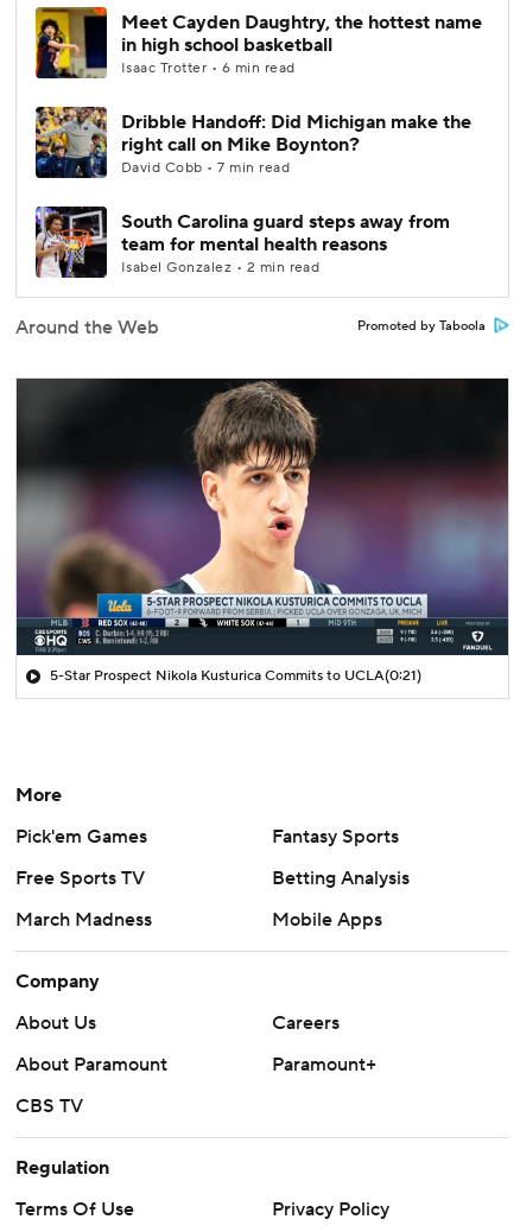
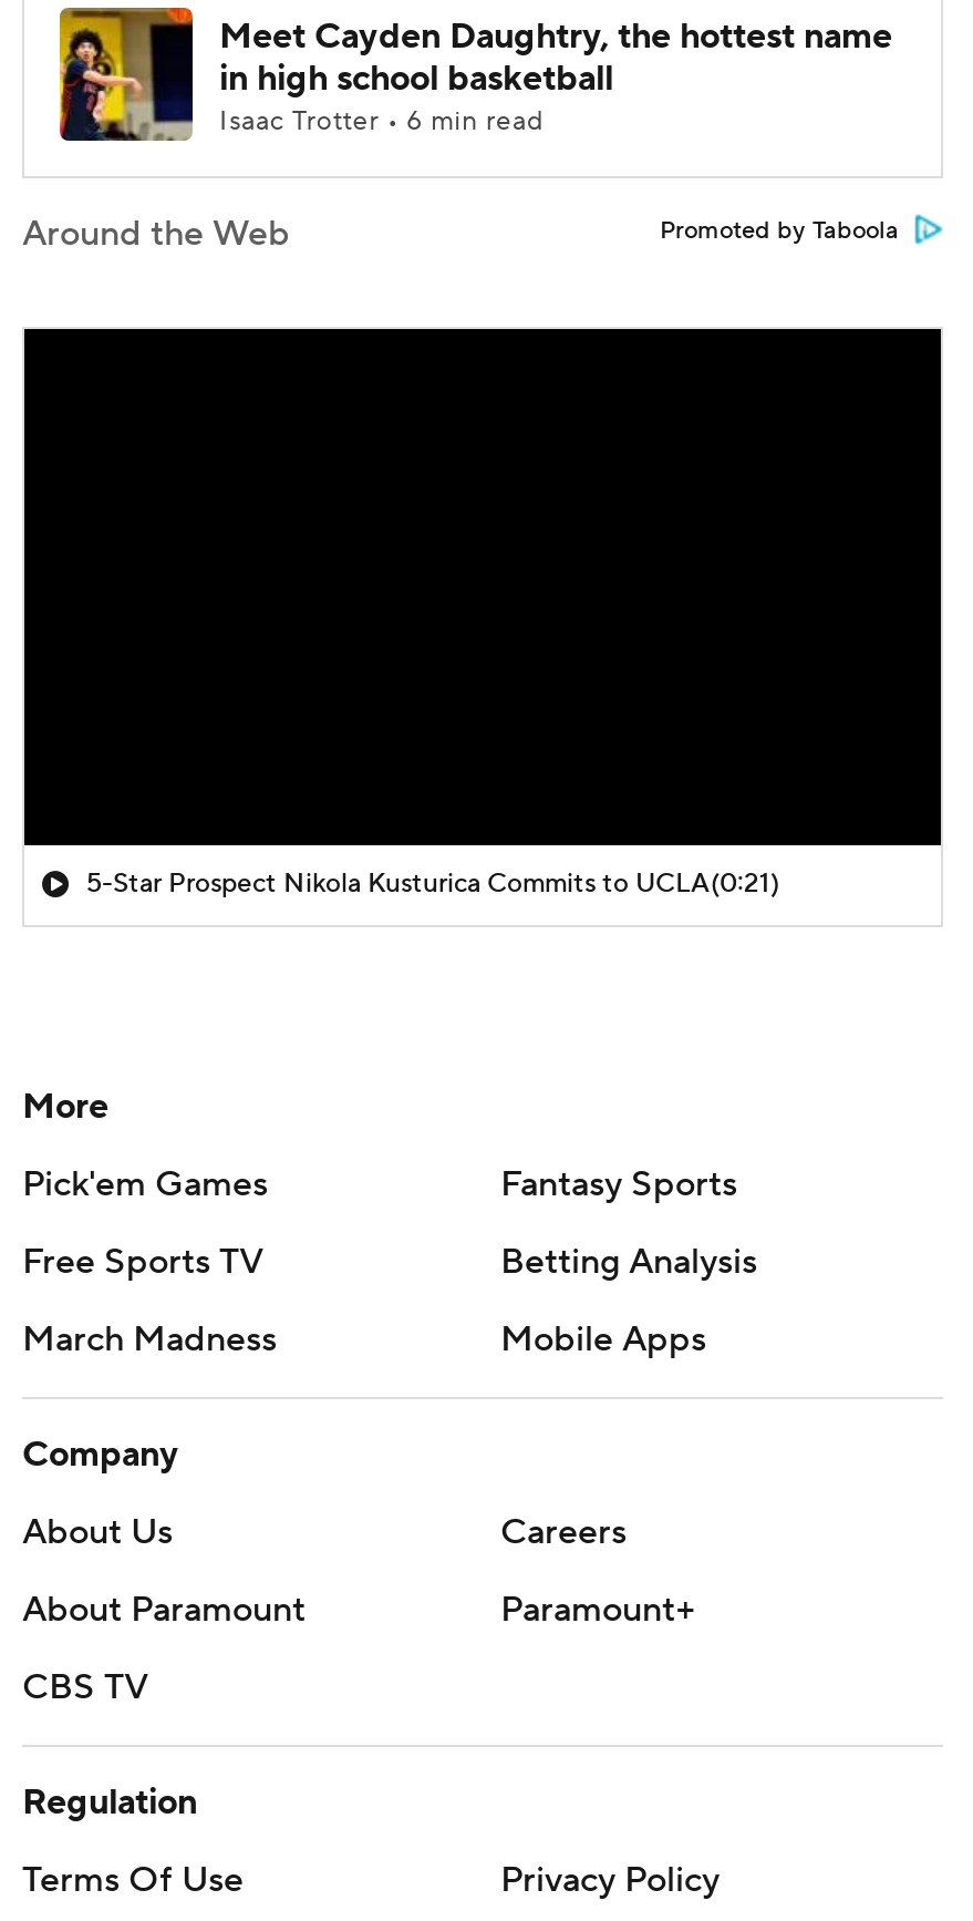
- [image]
- Dribble Handoff: Did Michigan make the
- right call on Mike Boynton?
- David Cobb • 7 min read
- South Carolina guard steps away from
- team for mental health reasons
- Isabel Gonzalez • 2 min read

- [image]

- [image]
